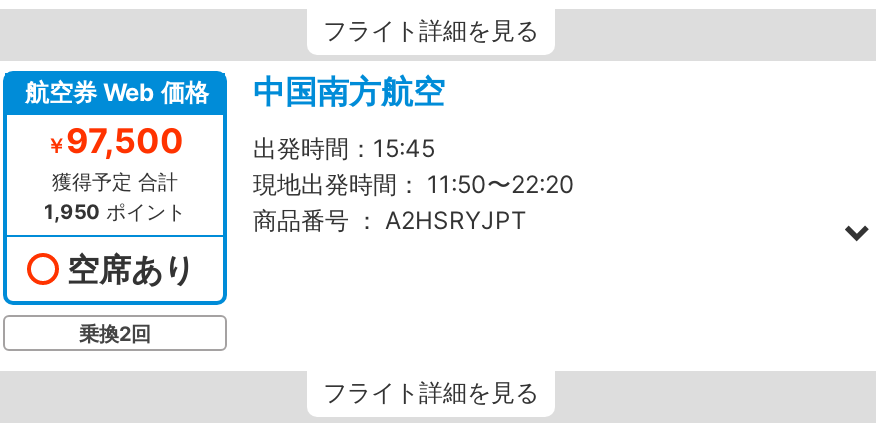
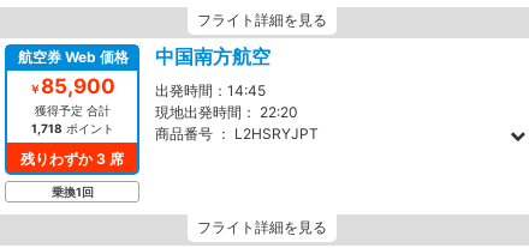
- ￥97,500
+ ￥85,900

- 出発時間：15:45
- 現地出発時間：11:50〜22:20
- 商品番号 ：A2HSRYJPT
+ 出発時間：14:45
+ 現地出発時間：22:20
+ 商品番号 ：L2HSRYJPT

- 1,950ポイント
+ 1,718ポイント

- 空席あり
+ 残りわずか 3 席

- 乗換2回
+ 乗換1回
